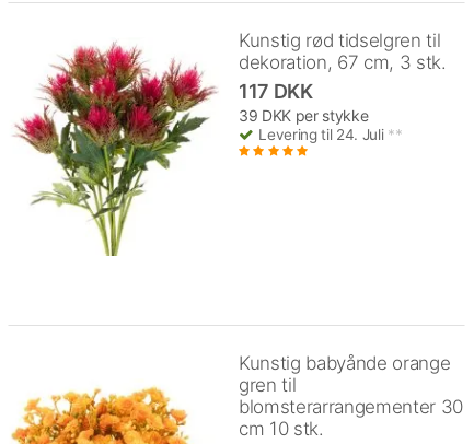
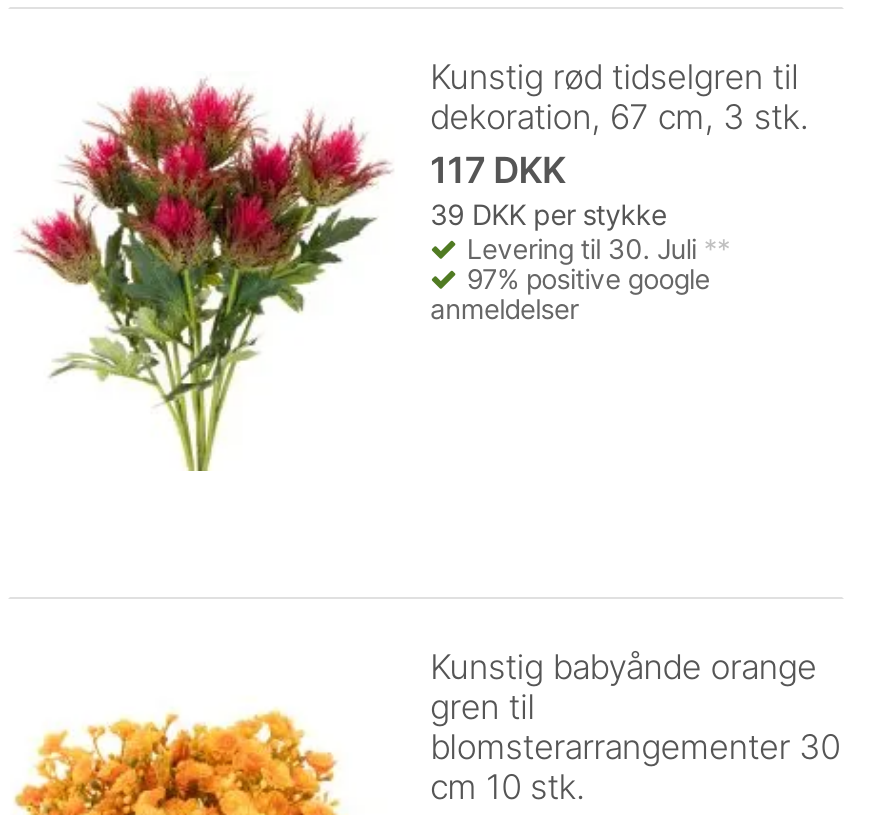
- Levering til 24. Juli **
+ Levering til 30. Juli **
+ 97% positive google
+ anmeldelser
